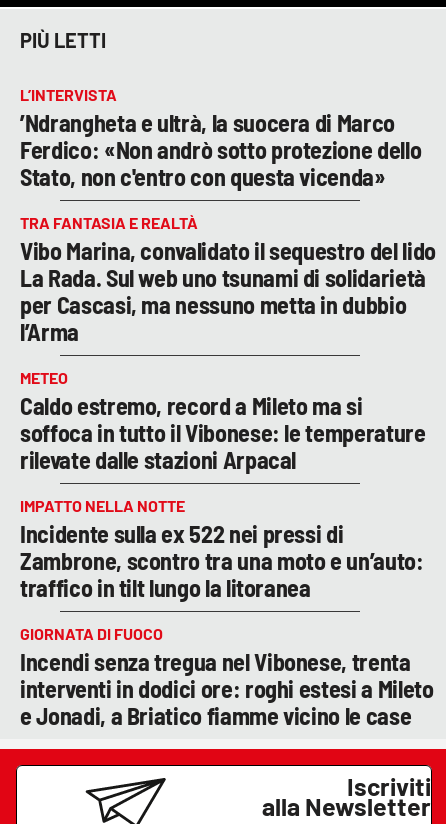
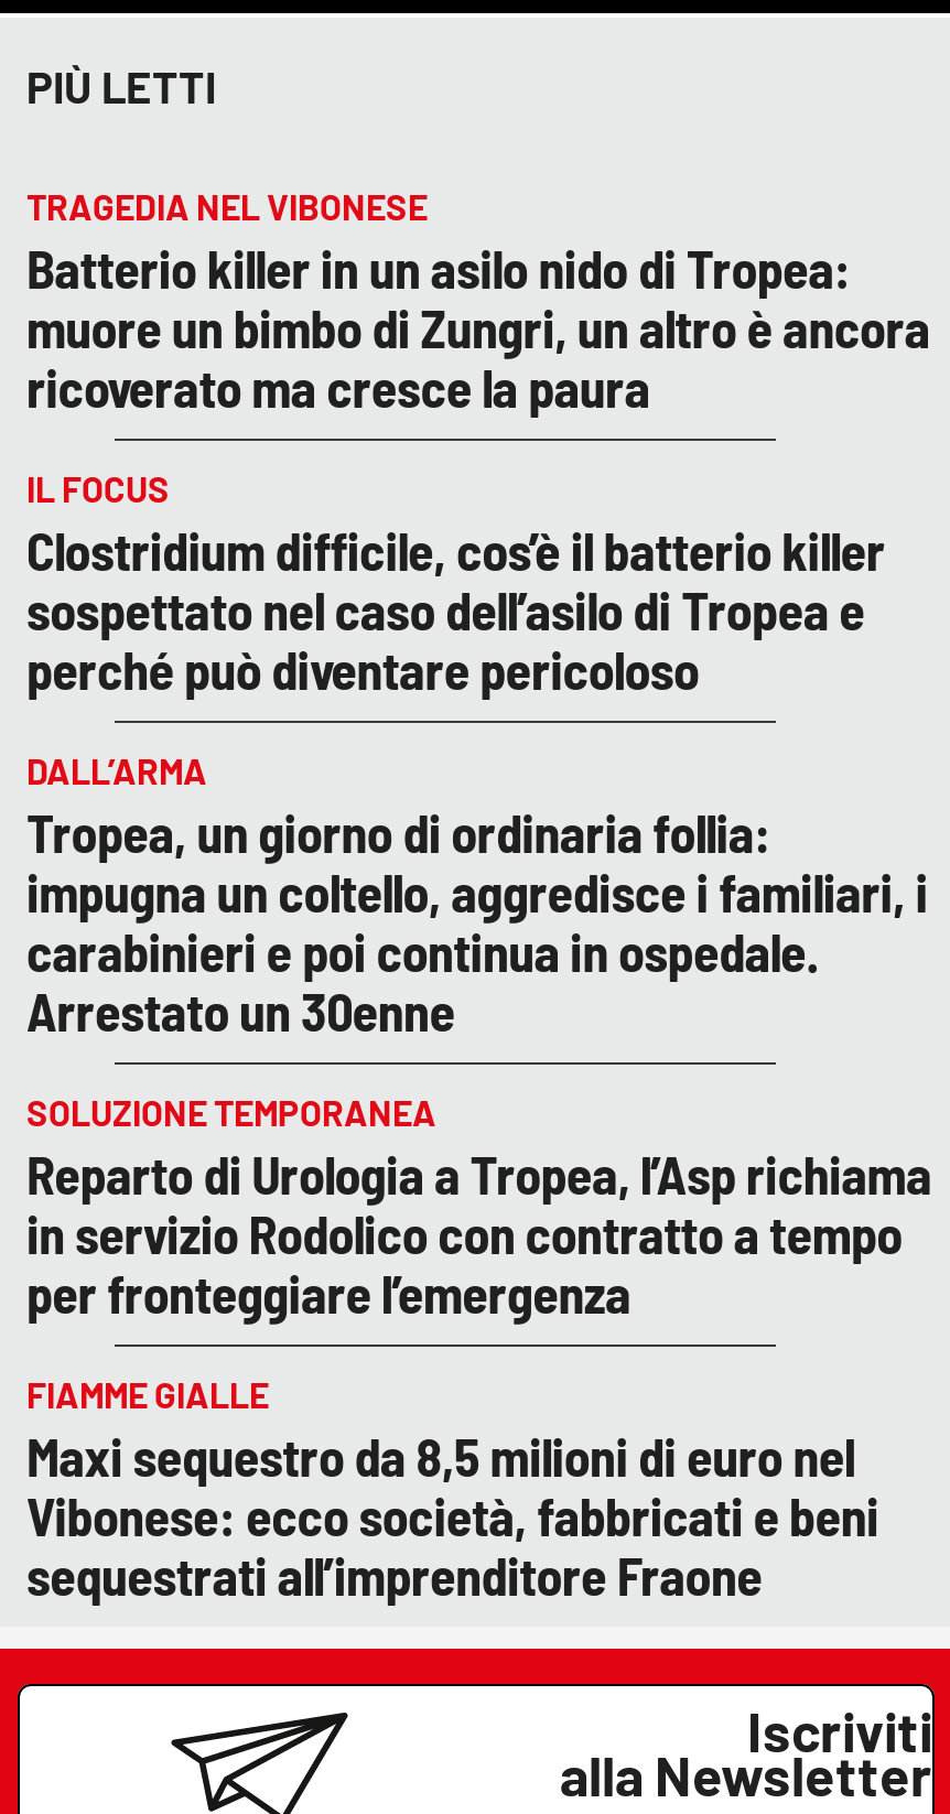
- L’INTERVISTA
- ’Ndrangheta e ultrà, la suocera di Marco
- Ferdico: «Non andrò sotto protezione dello
- Stato, non c'entro con questa vicenda»
+ TRAGEDIA NEL VIBONESE
+ Batterio killer in un asilo nido di Tropea:
+ muore un bimbo di Zungri, un altro è ancora
+ ricoverato ma cresce la paura

- TRA FANTASIA E REALTÀ
- Vibo Marina, convalidato il sequestro del lido
- La Rada. Sul web uno tsunami di solidarietà
- per Cascasi, ma nessuno metta in dubbio
- l’Arma
+ IL FOCUS
+ Clostridium difficile, cos’è il batterio killer
+ sospettato nel caso dell’asilo di Tropea e
+ perché può diventare pericoloso

- METEO
- Caldo estremo, record a Mileto ma si
- soffoca in tutto il Vibonese: le temperature
- rilevate dalle stazioni Arpacal
+ DALL’ARMA
+ Tropea, un giorno di ordinaria follia:
+ impugna un coltello, aggredisce i familiari, i
+ carabinieri e poi continua in ospedale.
+ Arrestato un 30enne

- IMPATTO NELLA NOTTE
- Incidente sulla ex 522 nei pressi di
- Zambrone, scontro tra una moto e un’auto:
- traffico in tilt lungo la litoranea
+ SOLUZIONE TEMPORANEA
+ Reparto di Urologia a Tropea, l’Asp richiama
+ in servizio Rodolico con contratto a tempo
+ per fronteggiare l’emergenza

- GIORNATA DI FUOCO
- Incendi senza tregua nel Vibonese, trenta
- interventi in dodici ore: roghi estesi a Mileto
- e Jonadi, a Briatico fiamme vicino le case
+ FIAMME GIALLE
+ Maxi sequestro da 8,5 milioni di euro nel
+ Vibonese: ecco società, fabbricati e beni
+ sequestrati all’imprenditore Fraone
